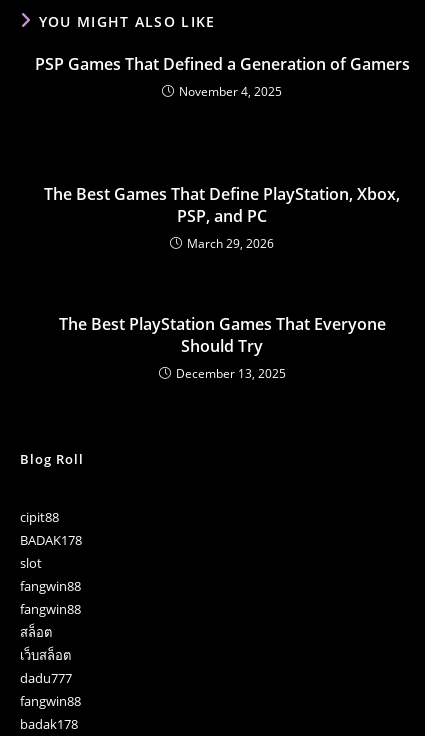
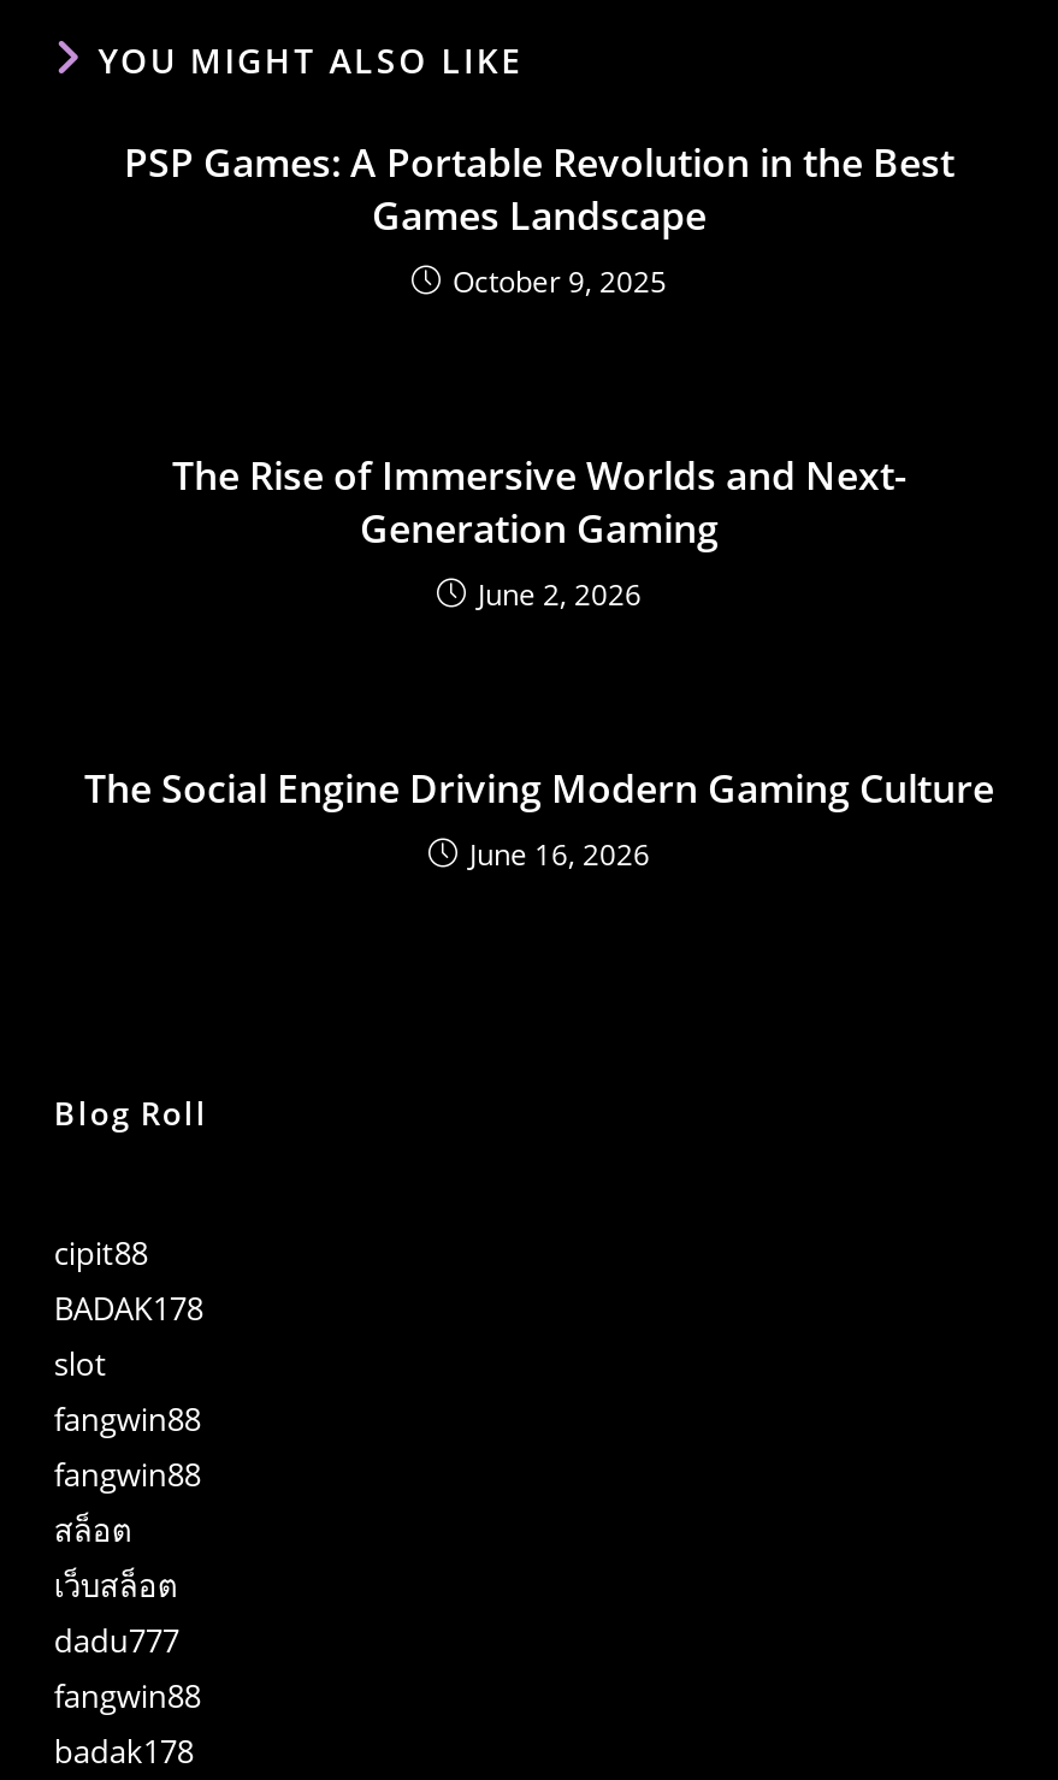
- PSP Games That Defined a Generation of Gamers
- November 4, 2025
+ PSP Games: A Portable Revolution in the Best
+ Games Landscape
+ October 9, 2025

- The Best Games That Define PlayStation, Xbox,
- PSP, and PC
- March 29, 2026
+ The Rise of Immersive Worlds and Next-
+ Generation Gaming
+ June 2, 2026

- The Best PlayStation Games That Everyone
- Should Try
- December 13, 2025
+ The Social Engine Driving Modern Gaming Culture
+ June 16, 2026
